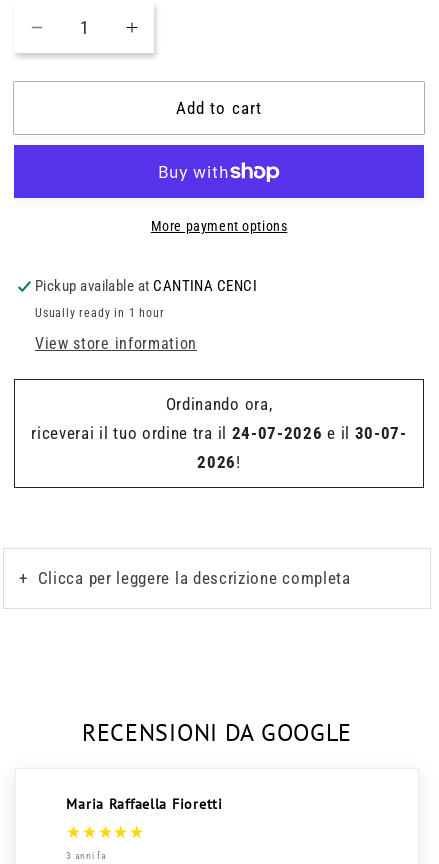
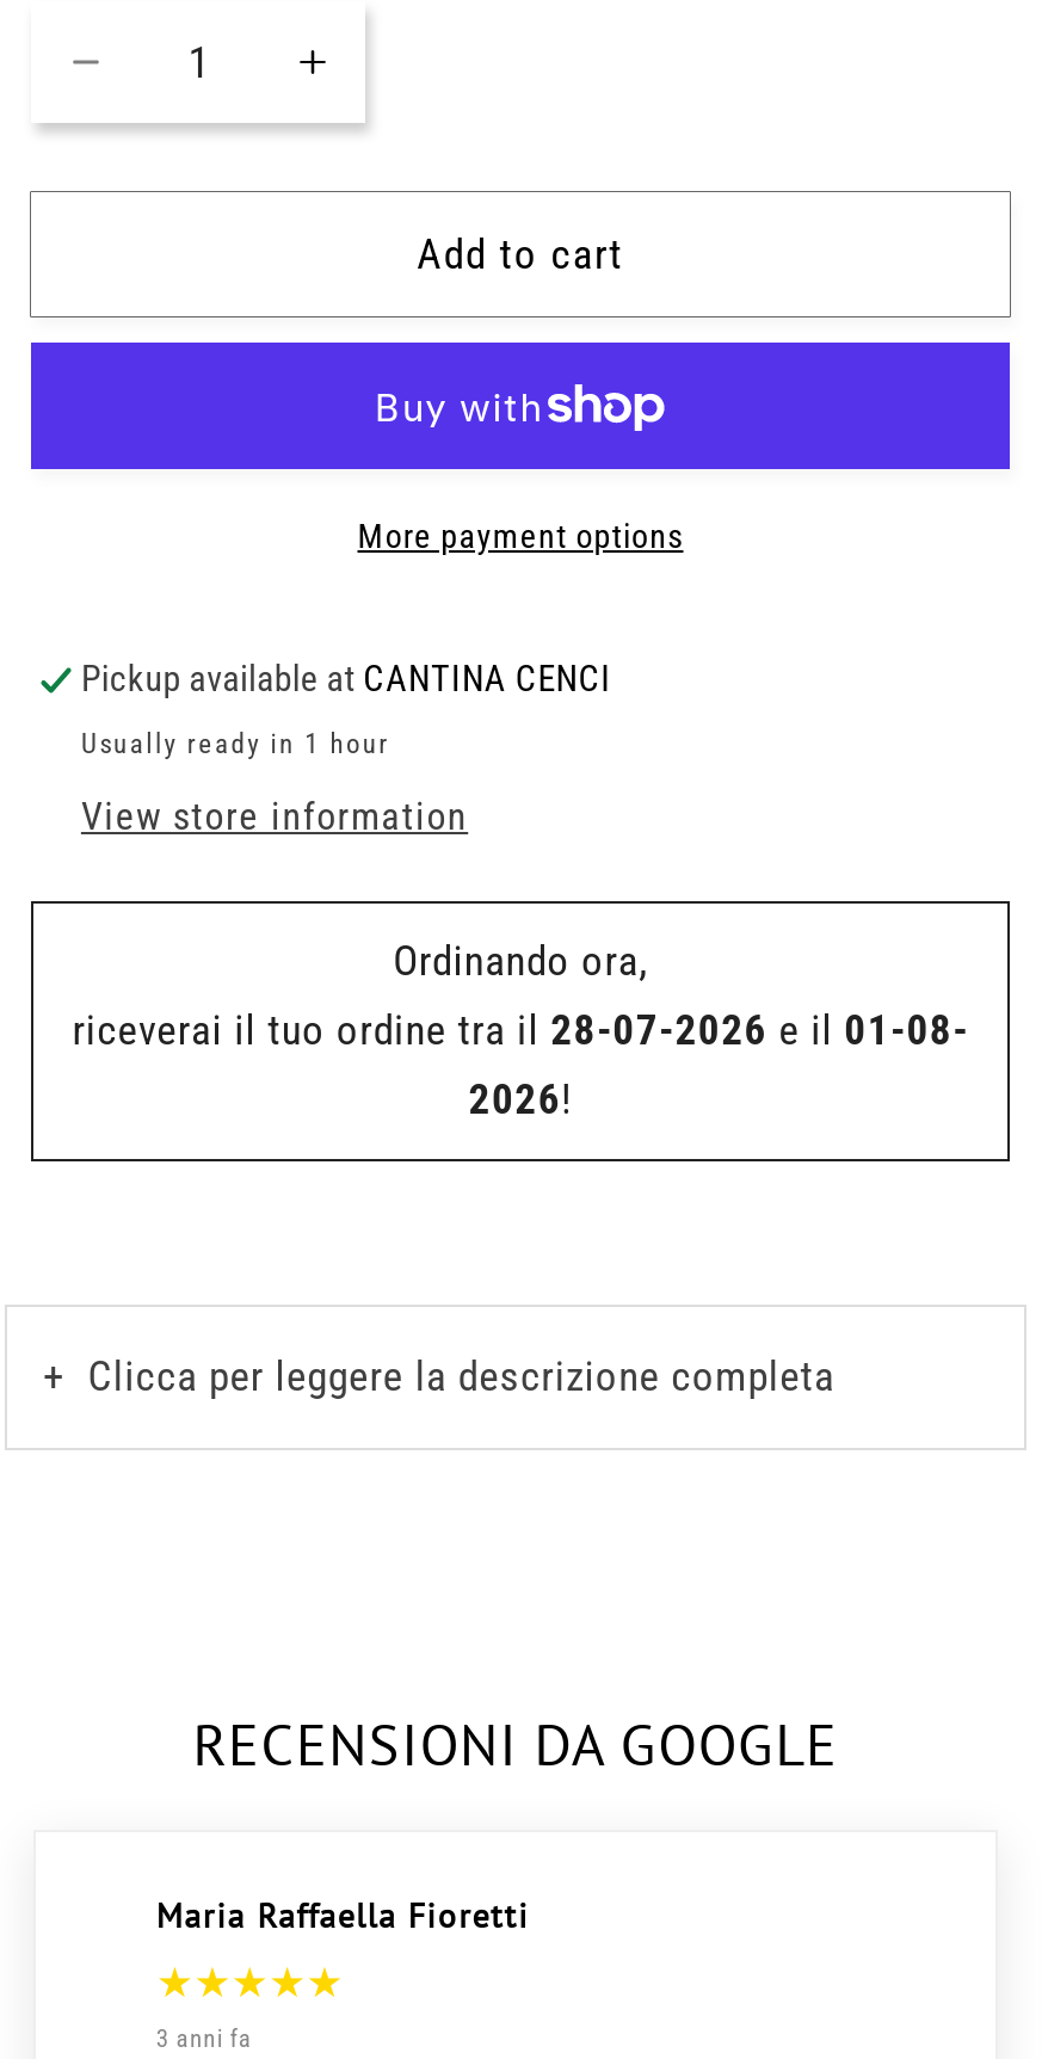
- riceverai il tuo ordine tra il 24-07-2026 e il 30-07-
+ riceverai il tuo ordine tra il 28-07-2026 e il 01-08-
